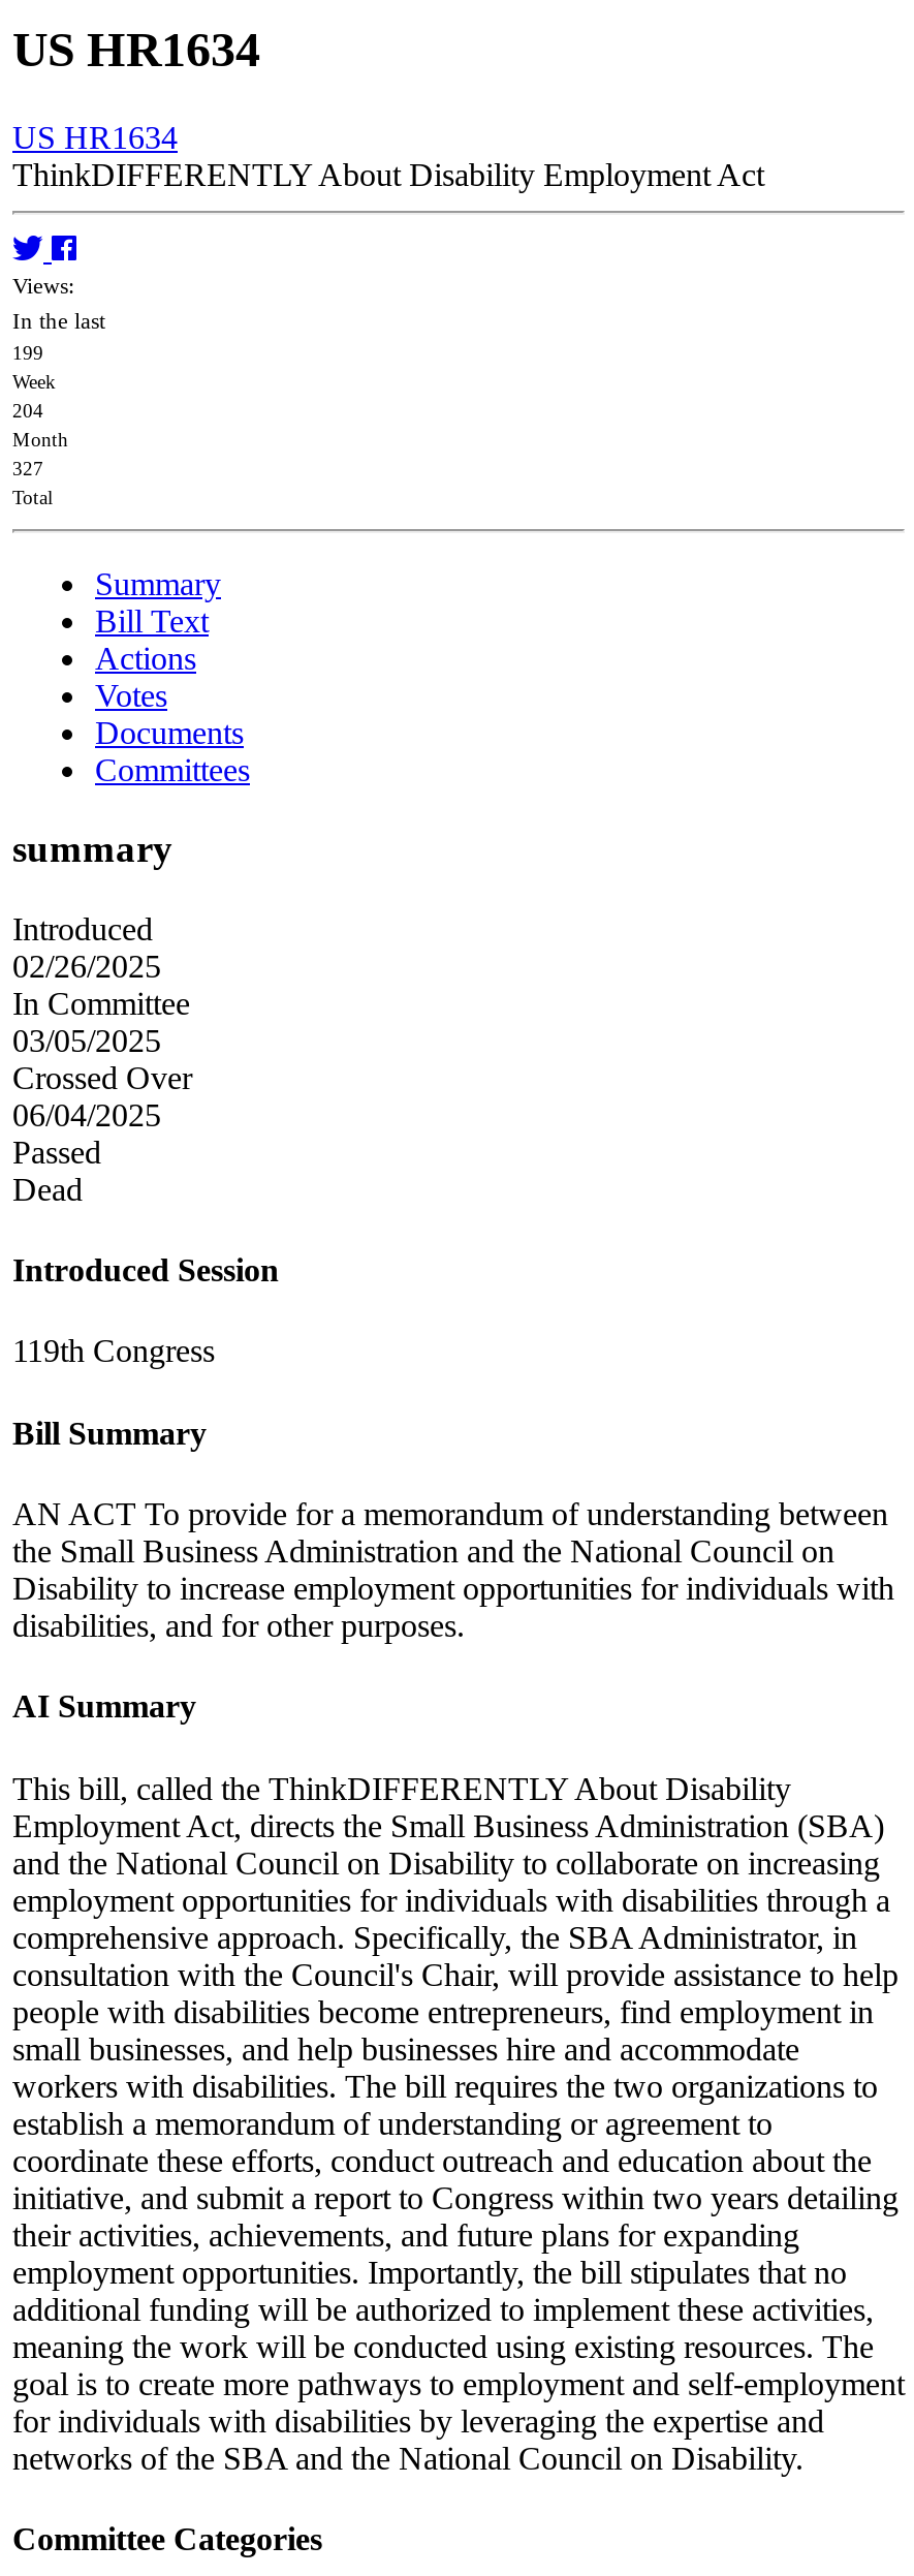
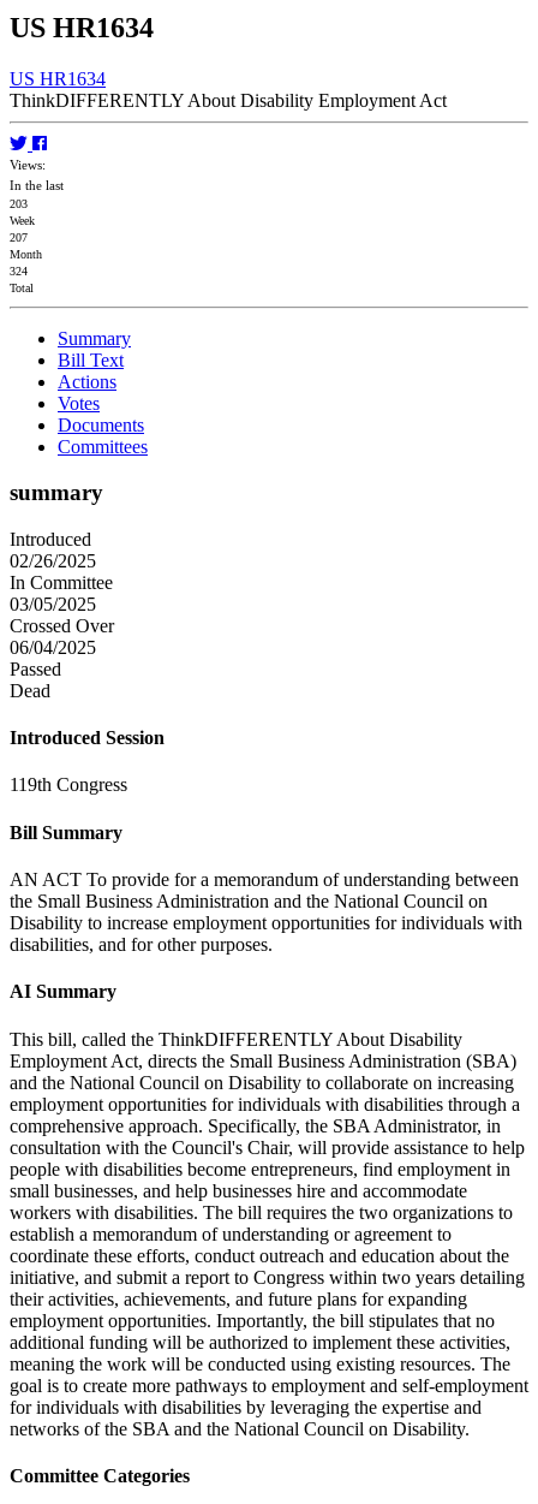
- 199
+ 203

- 204
+ 207

- 327
+ 324
